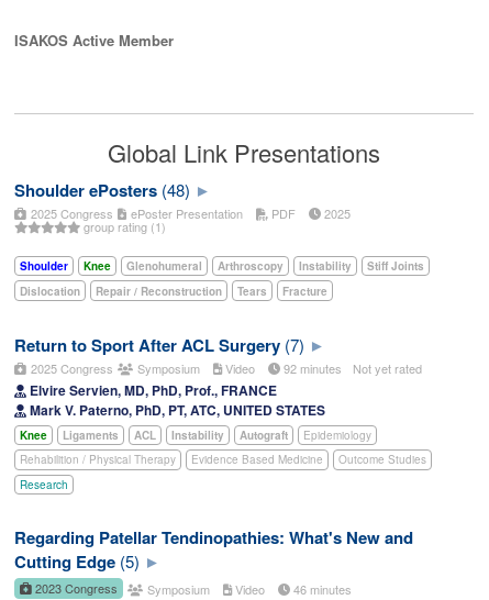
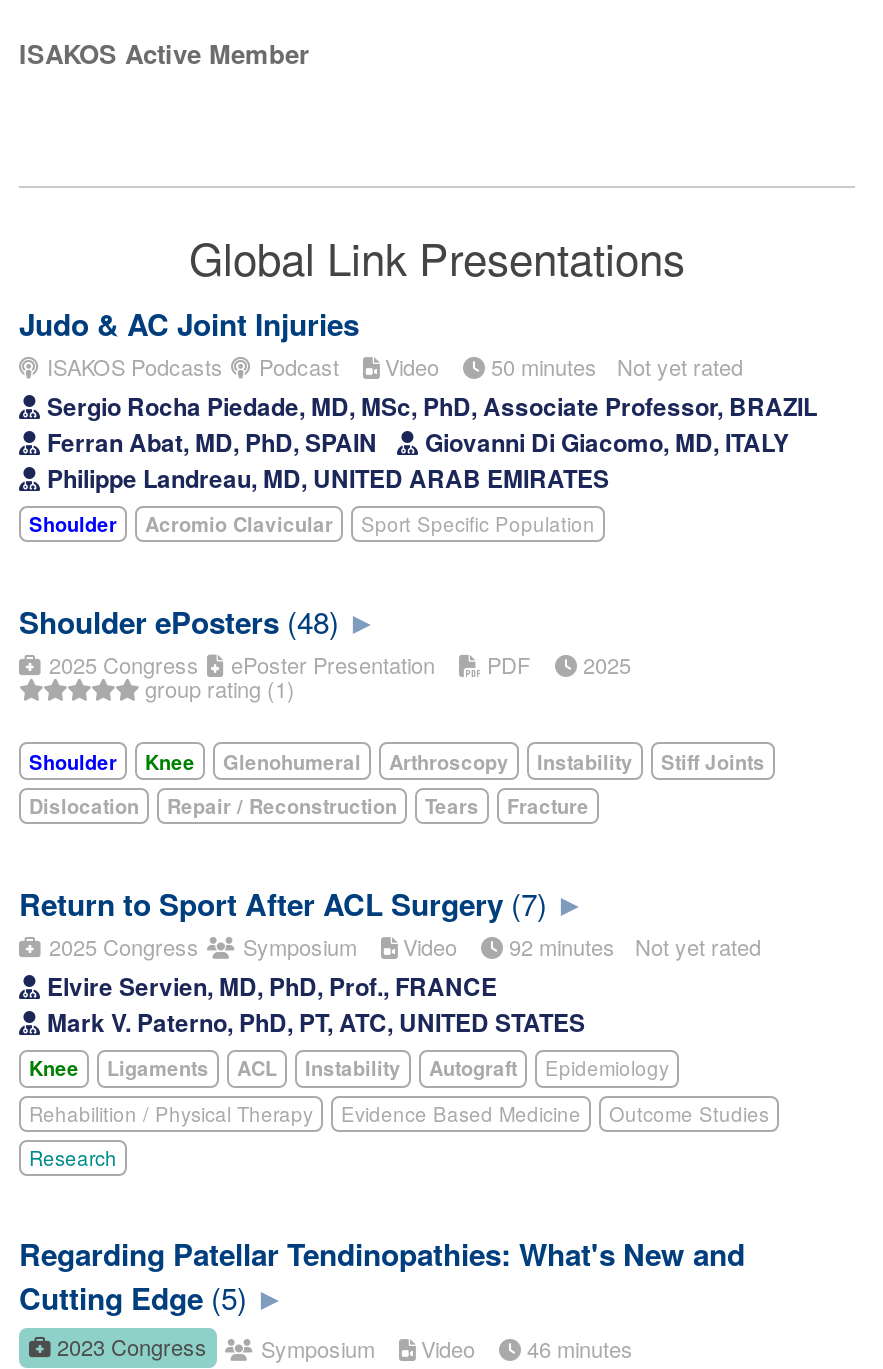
+ Judo & AC Joint Injuries
+ ISAKOS Podcasts
+ Podcast
+ Video
+ 50 minutes Not yet rated
+ Sergio Rocha Piedade, MD, MSc, PhD, Associate Professor, BRAZIL
+ Ferran Abat, MD, PhD, SPAIN
+ Giovanni Di Giacomo, MD, ITALY
+ Philippe Landreau, MD, UNITED ARAB EMIRATES
+ Shoulder
+ Acromio Clavicular
+ Sport Specific Population
